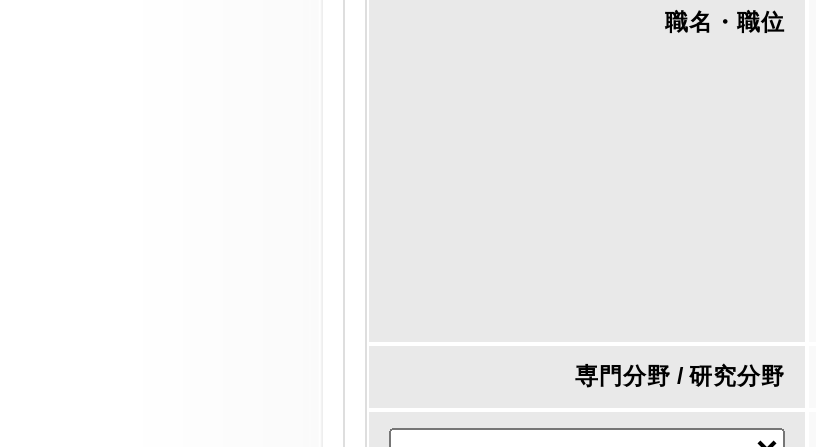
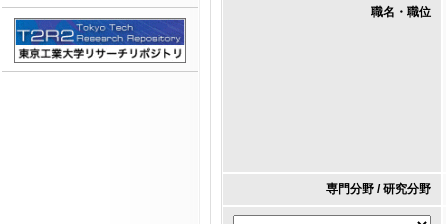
+ [image]
